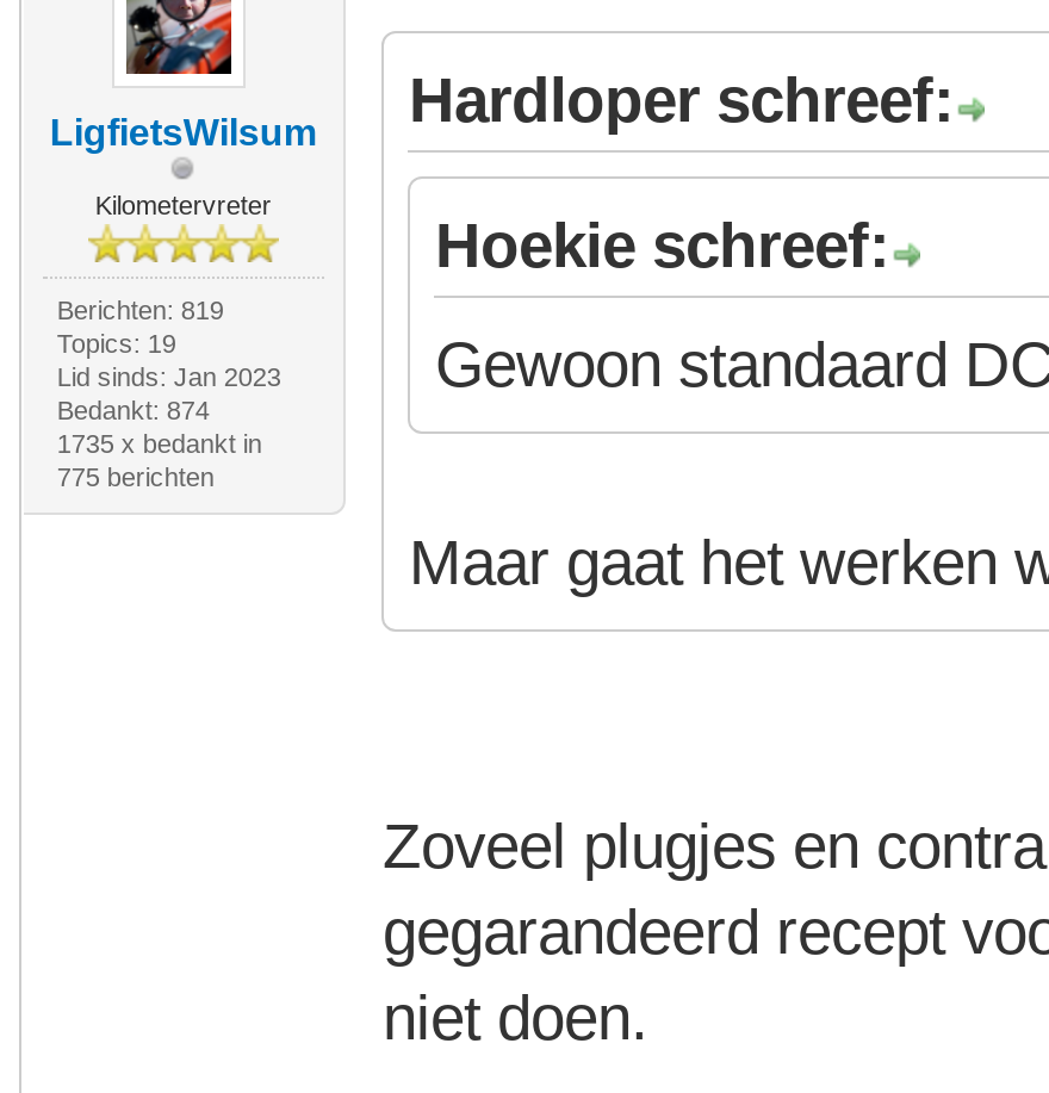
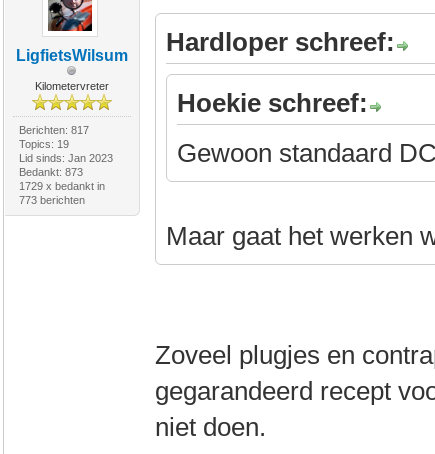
- Berichten: 819
+ Berichten: 817

- Bedankt: 874
+ Bedankt: 873

- 1735 x bedankt in
+ 1729 x bedankt in

- 775 berichten
+ 773 berichten
